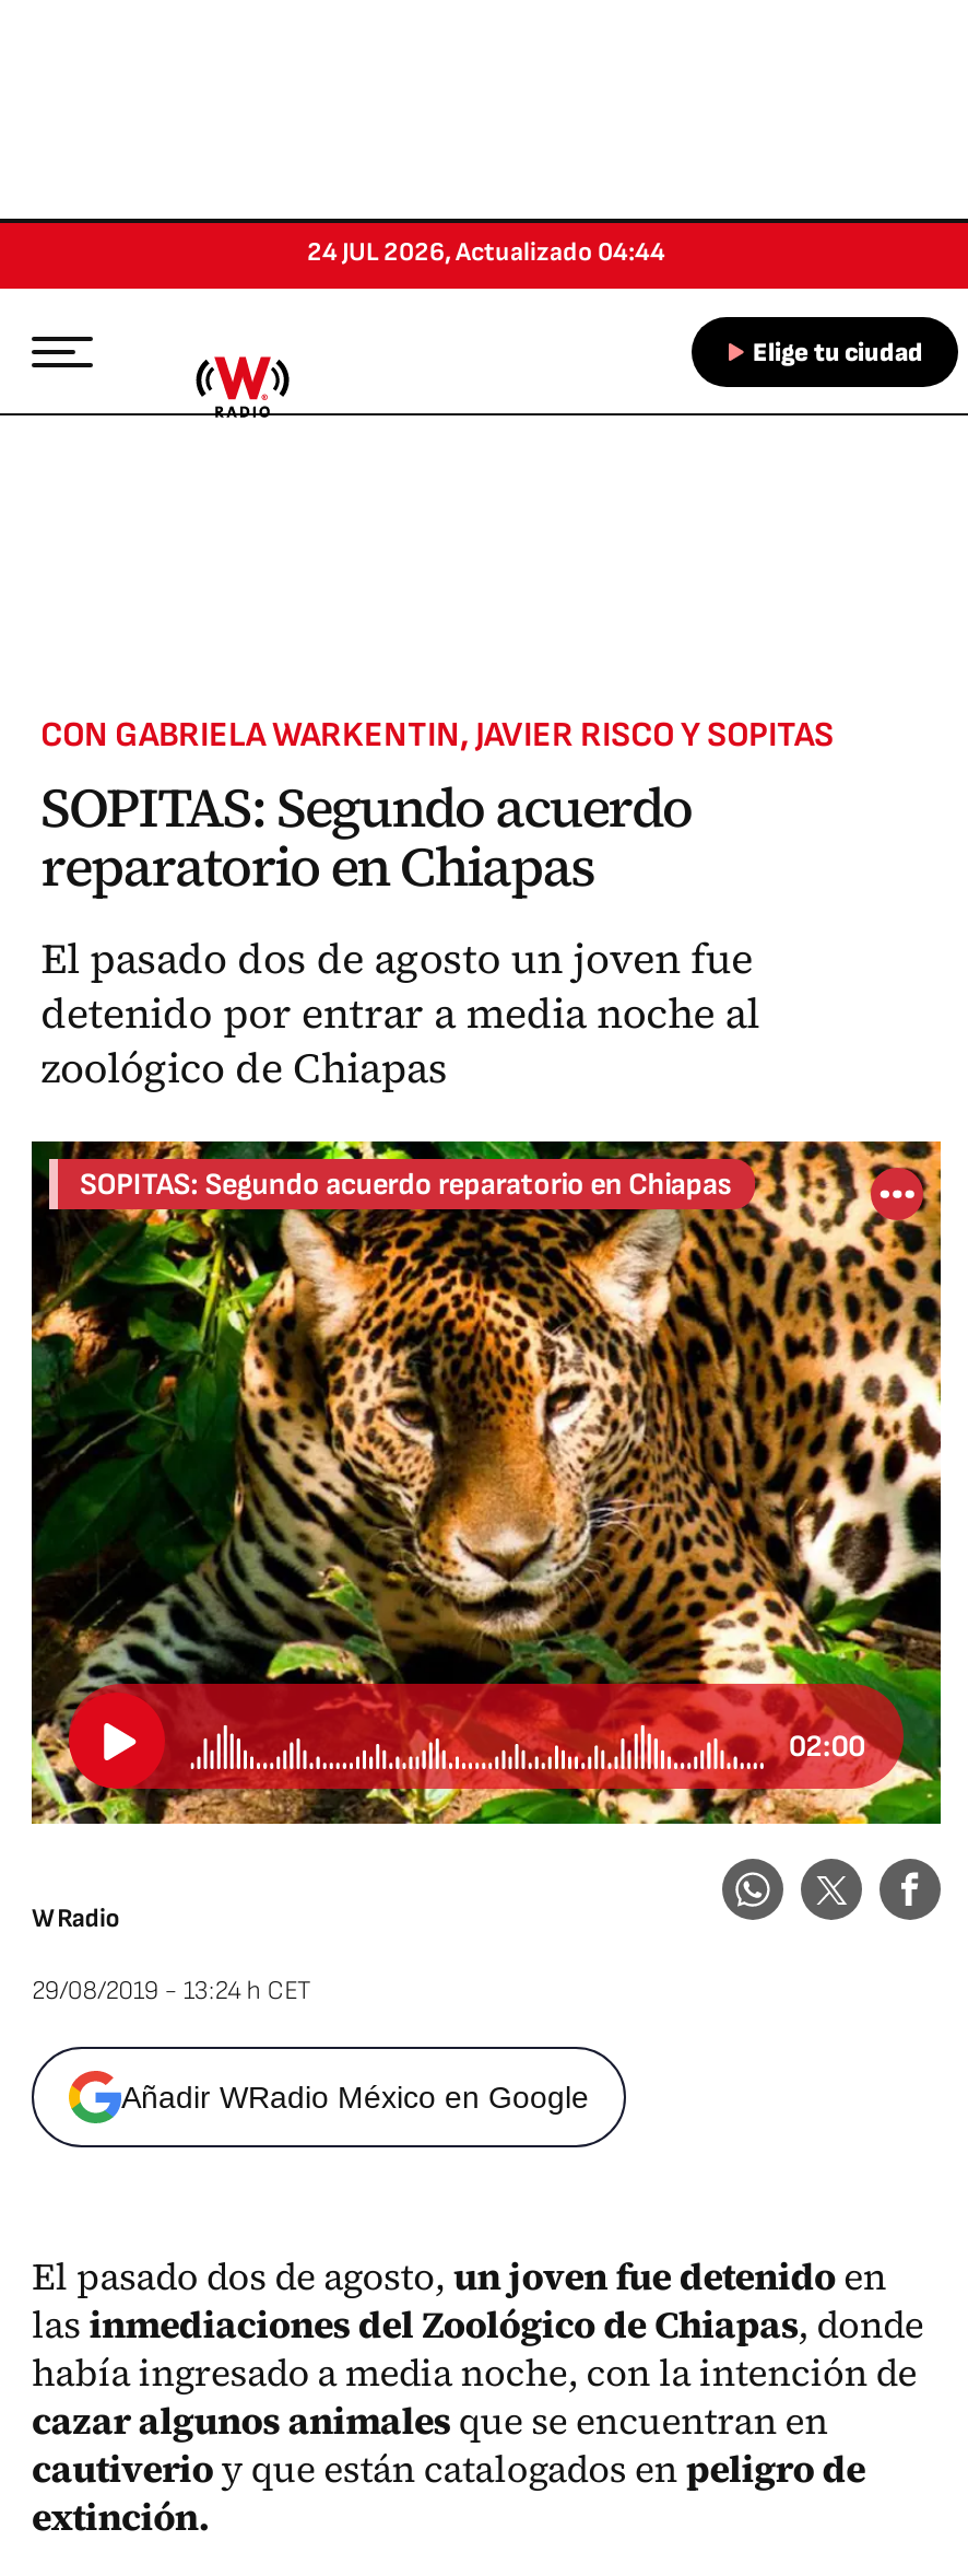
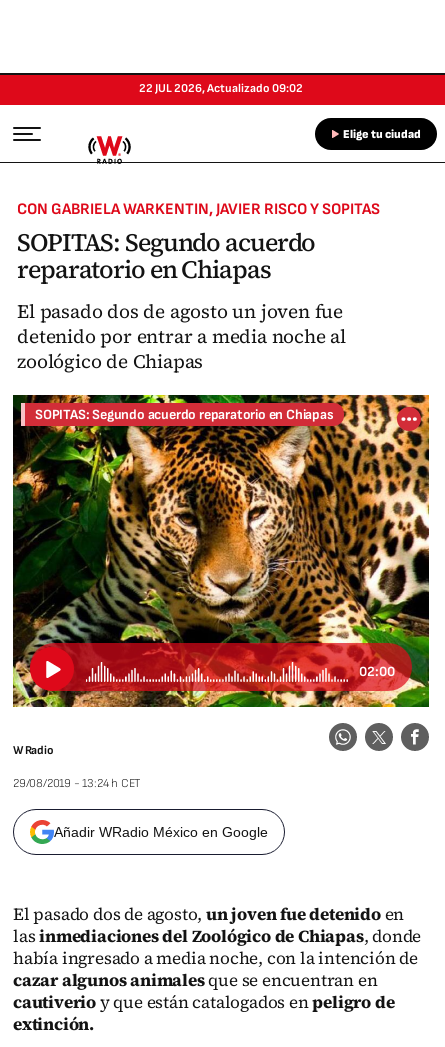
- 24 JUL 2026,Actualizado 04:44
+ 22 JUL 2026,Actualizado 09:02
